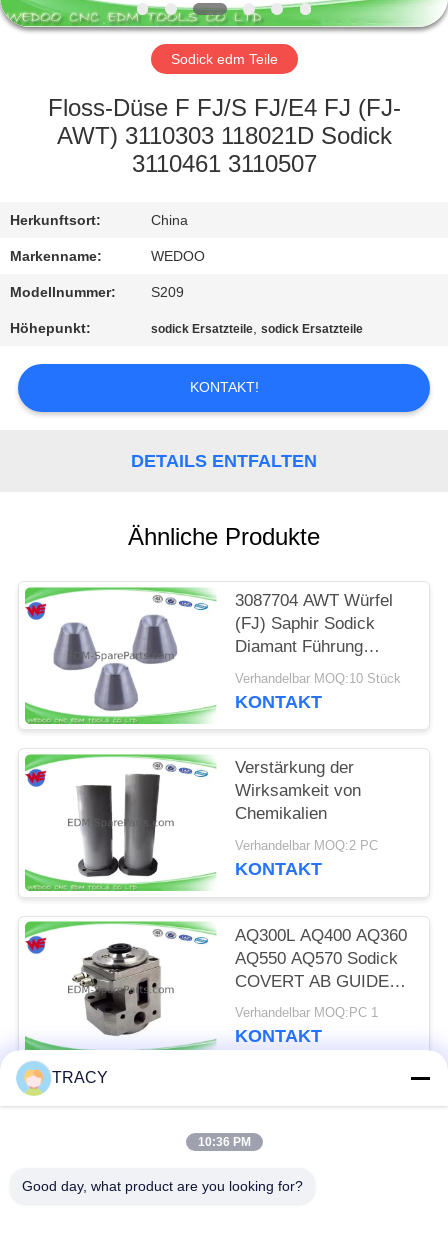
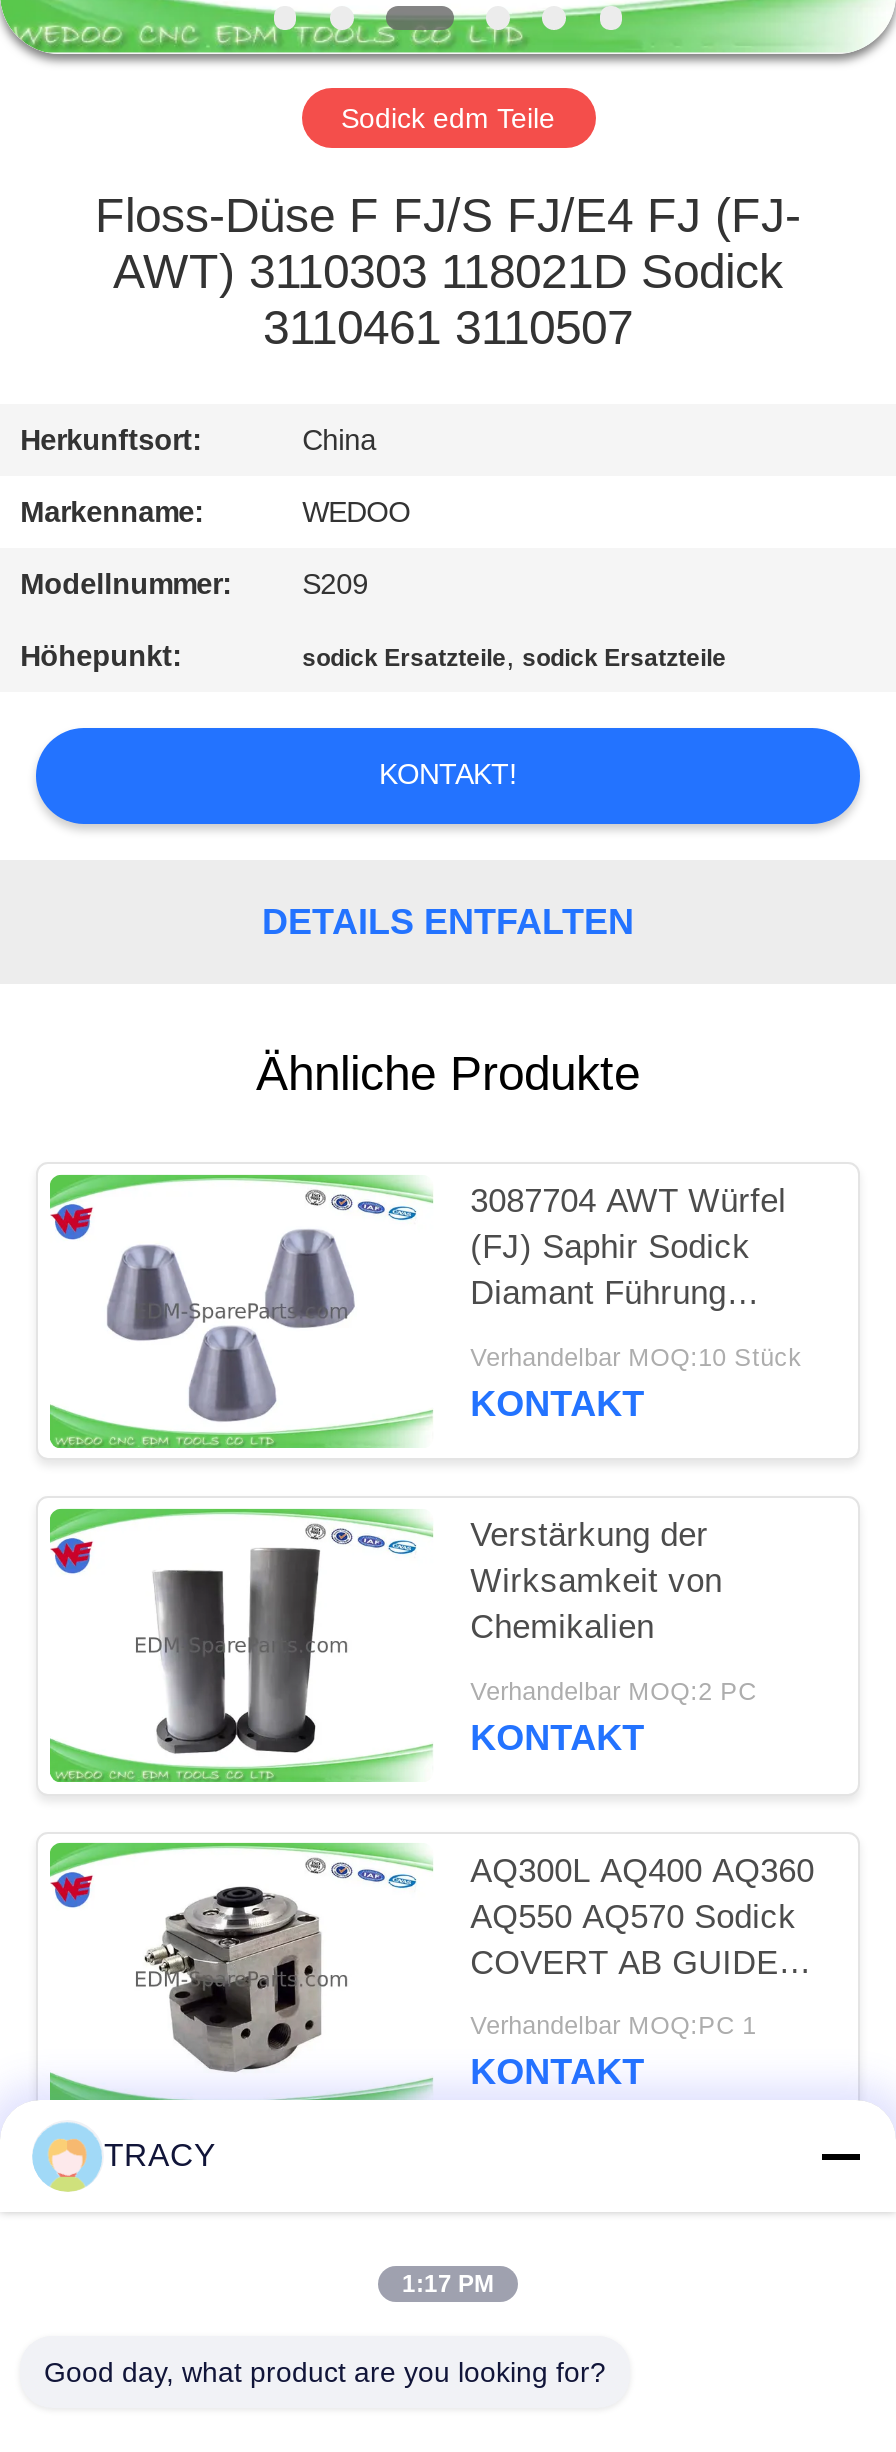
- 10:36 PM
+ 1:17 PM
